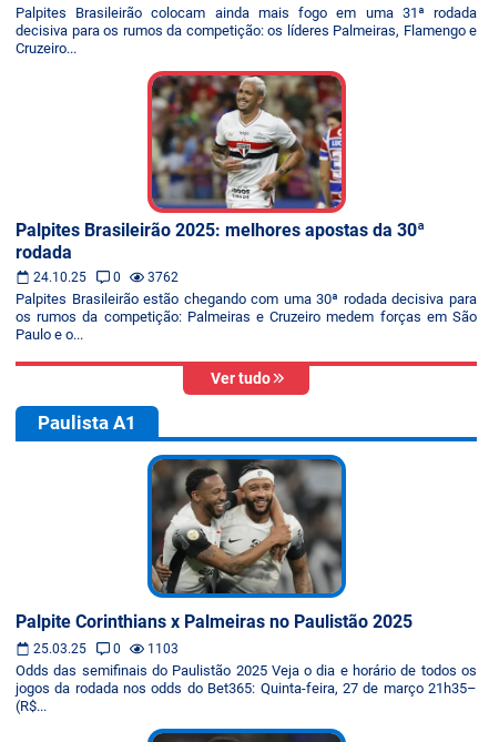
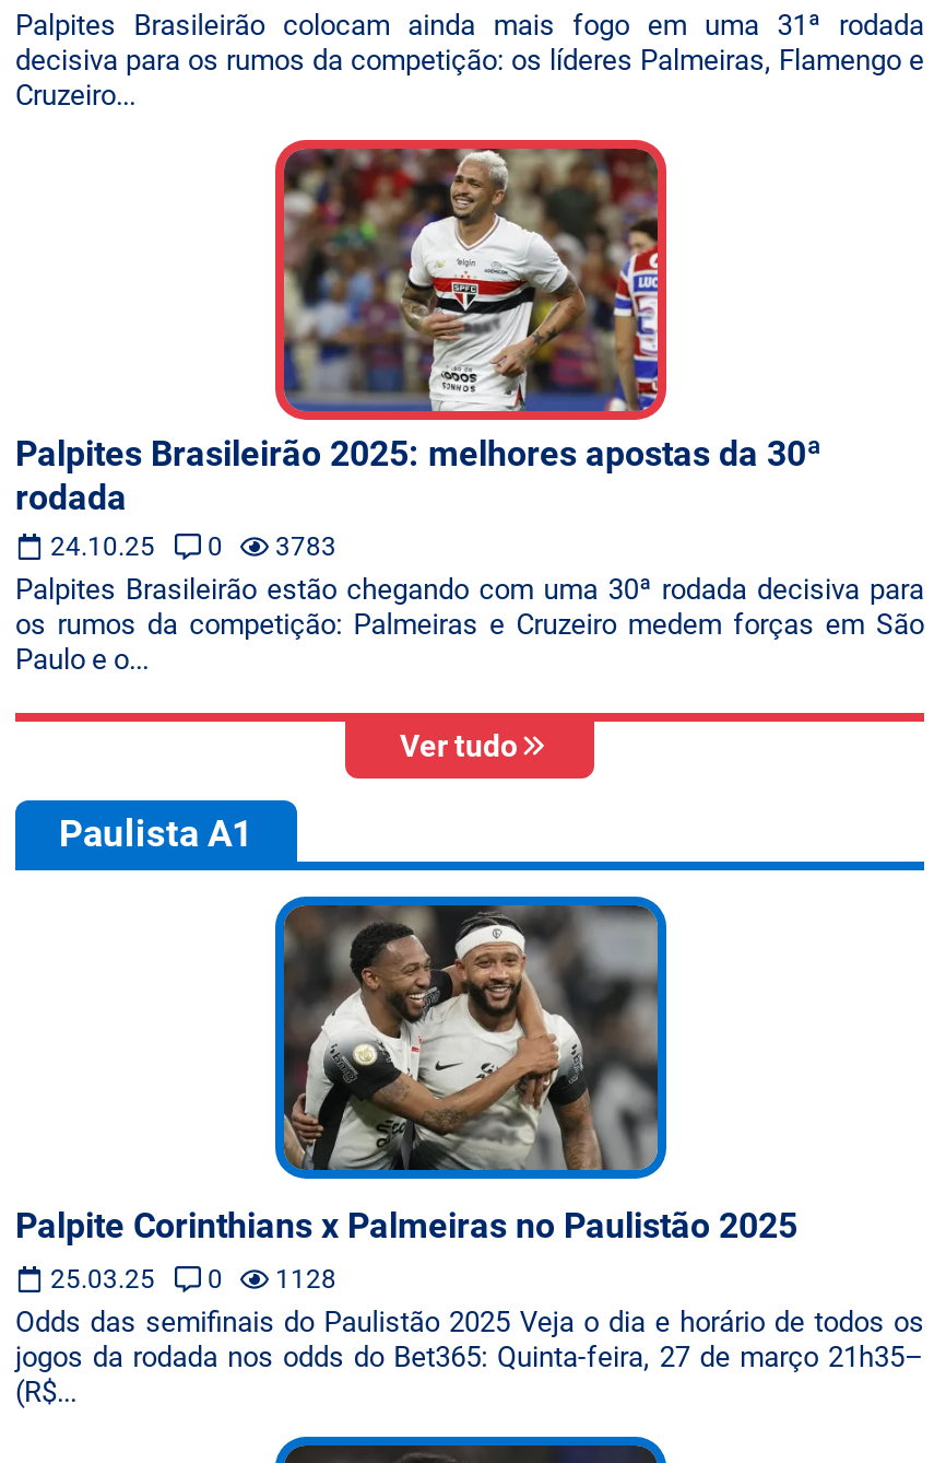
- 24.10.25 0 3762
+ 24.10.25 0 3783

- 25.03.25 0 1103
+ 25.03.25 0 1128
